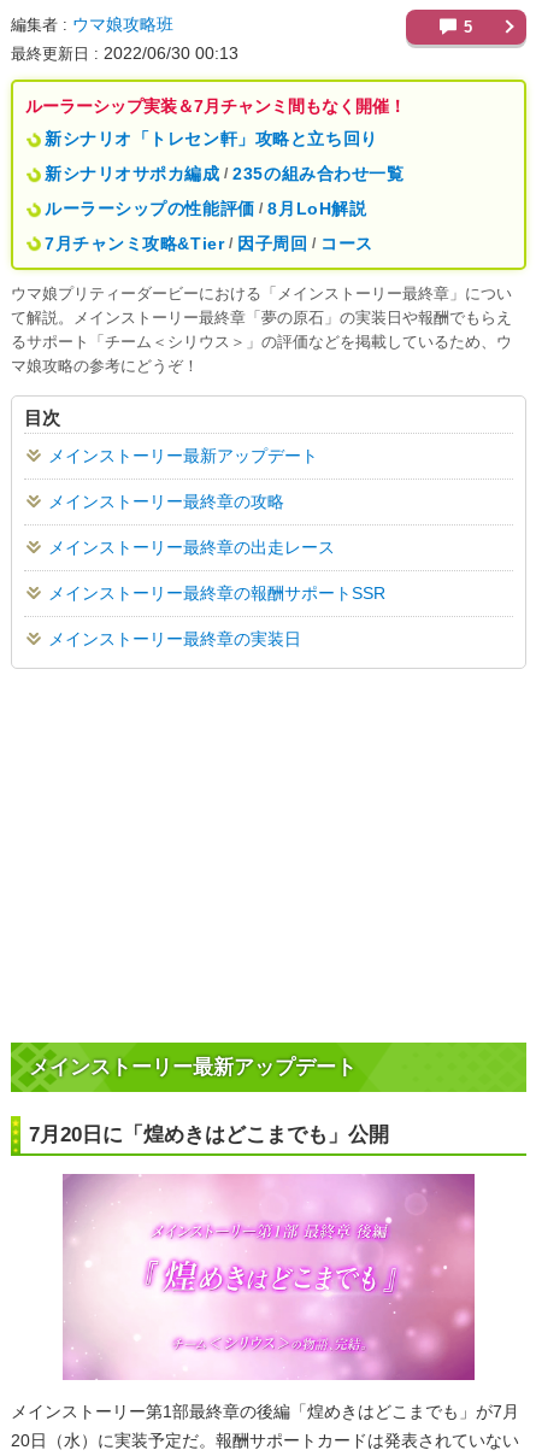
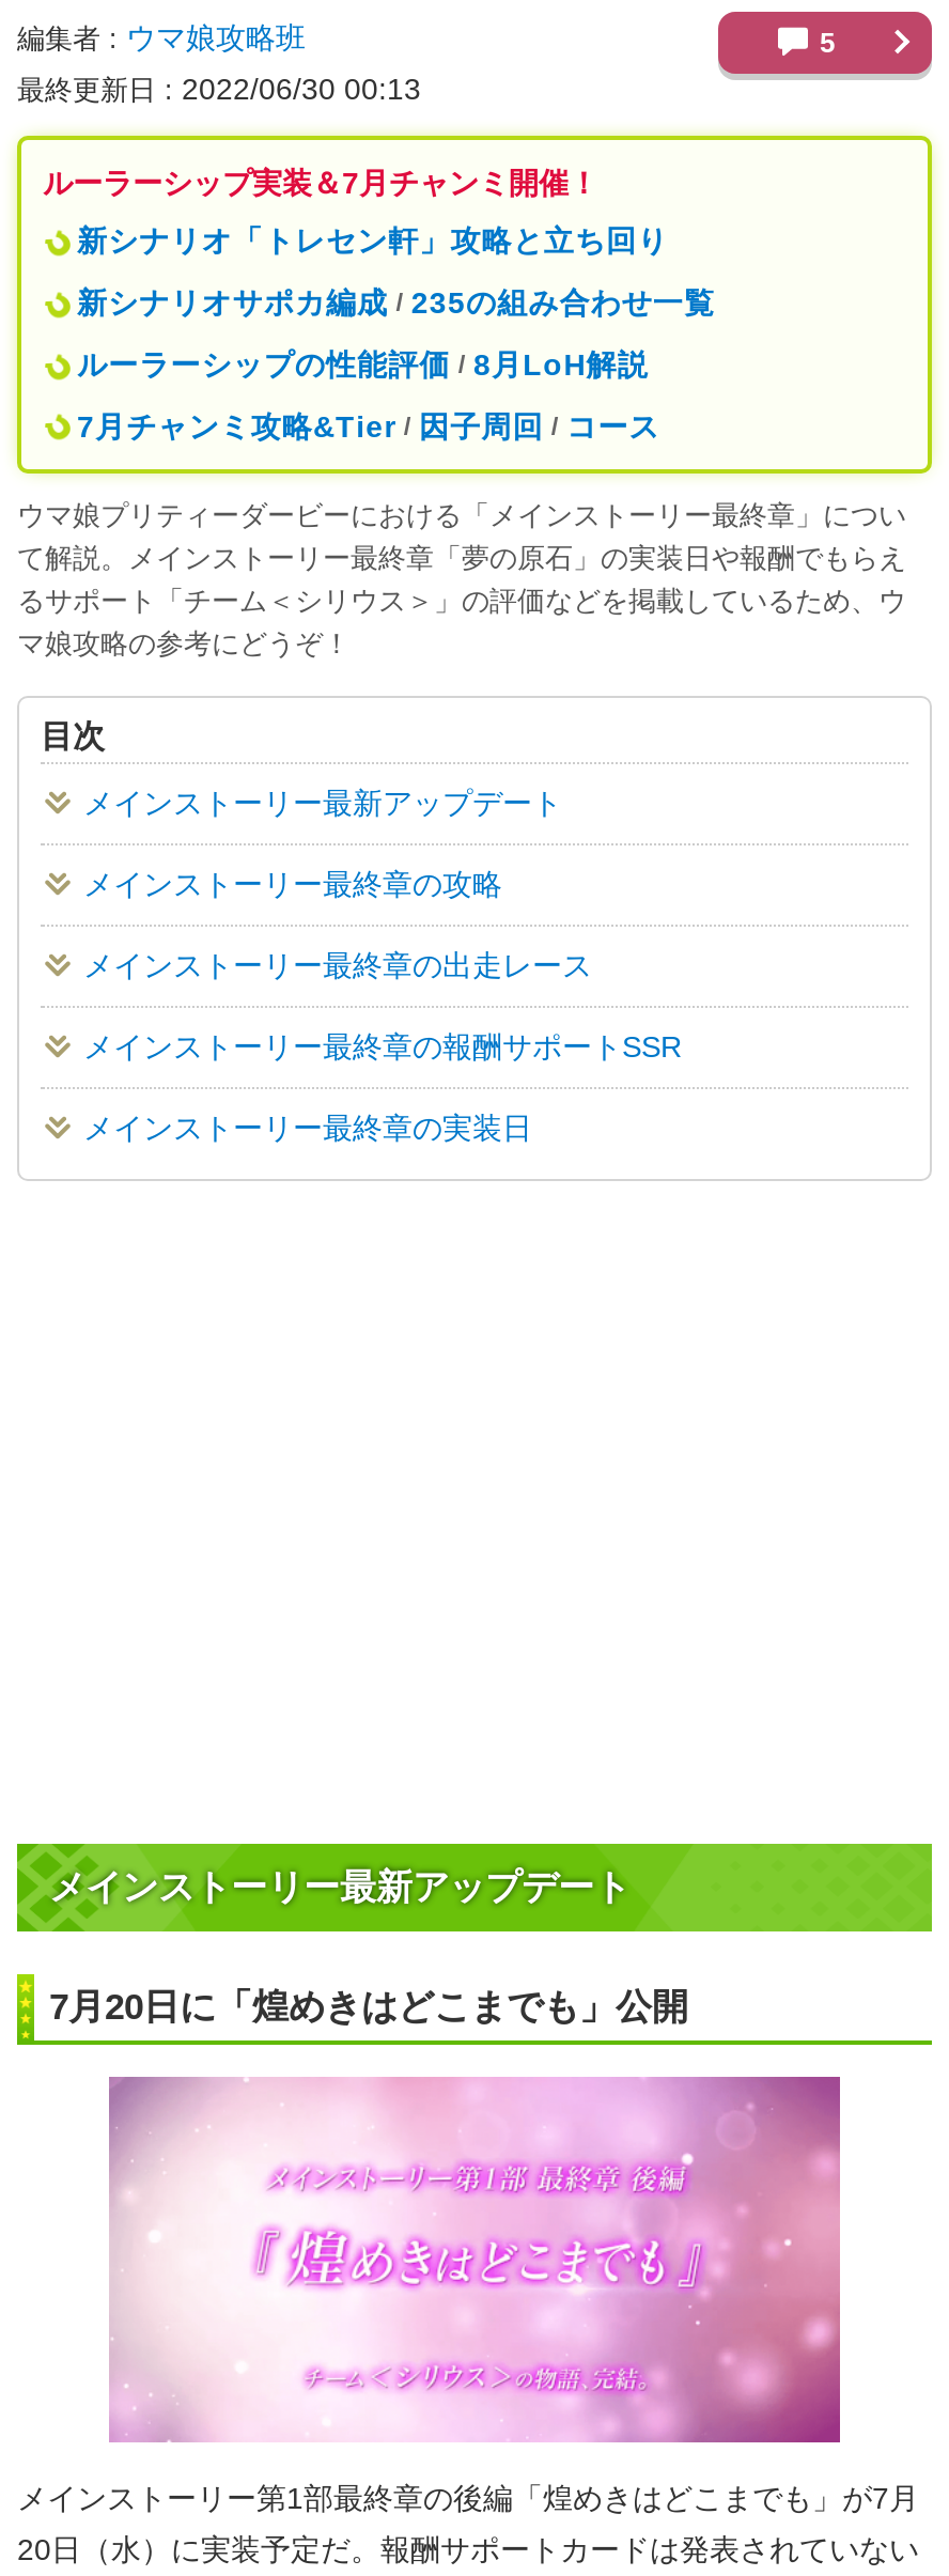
- ルーラーシップ実装＆7月チャンミ間もなく開催！
+ ルーラーシップ実装＆7月チャンミ開催！
